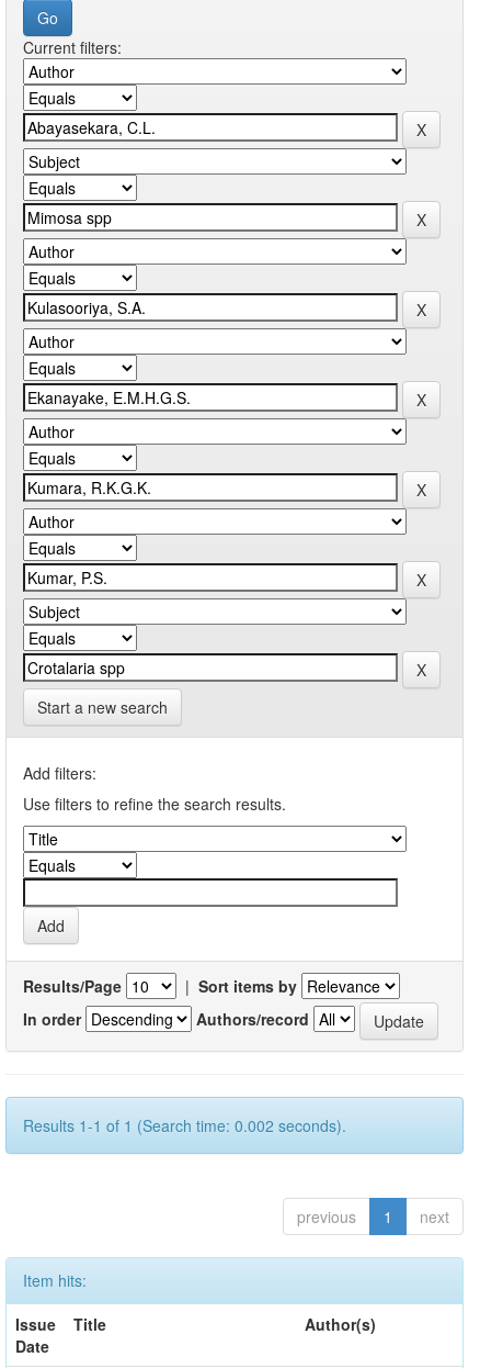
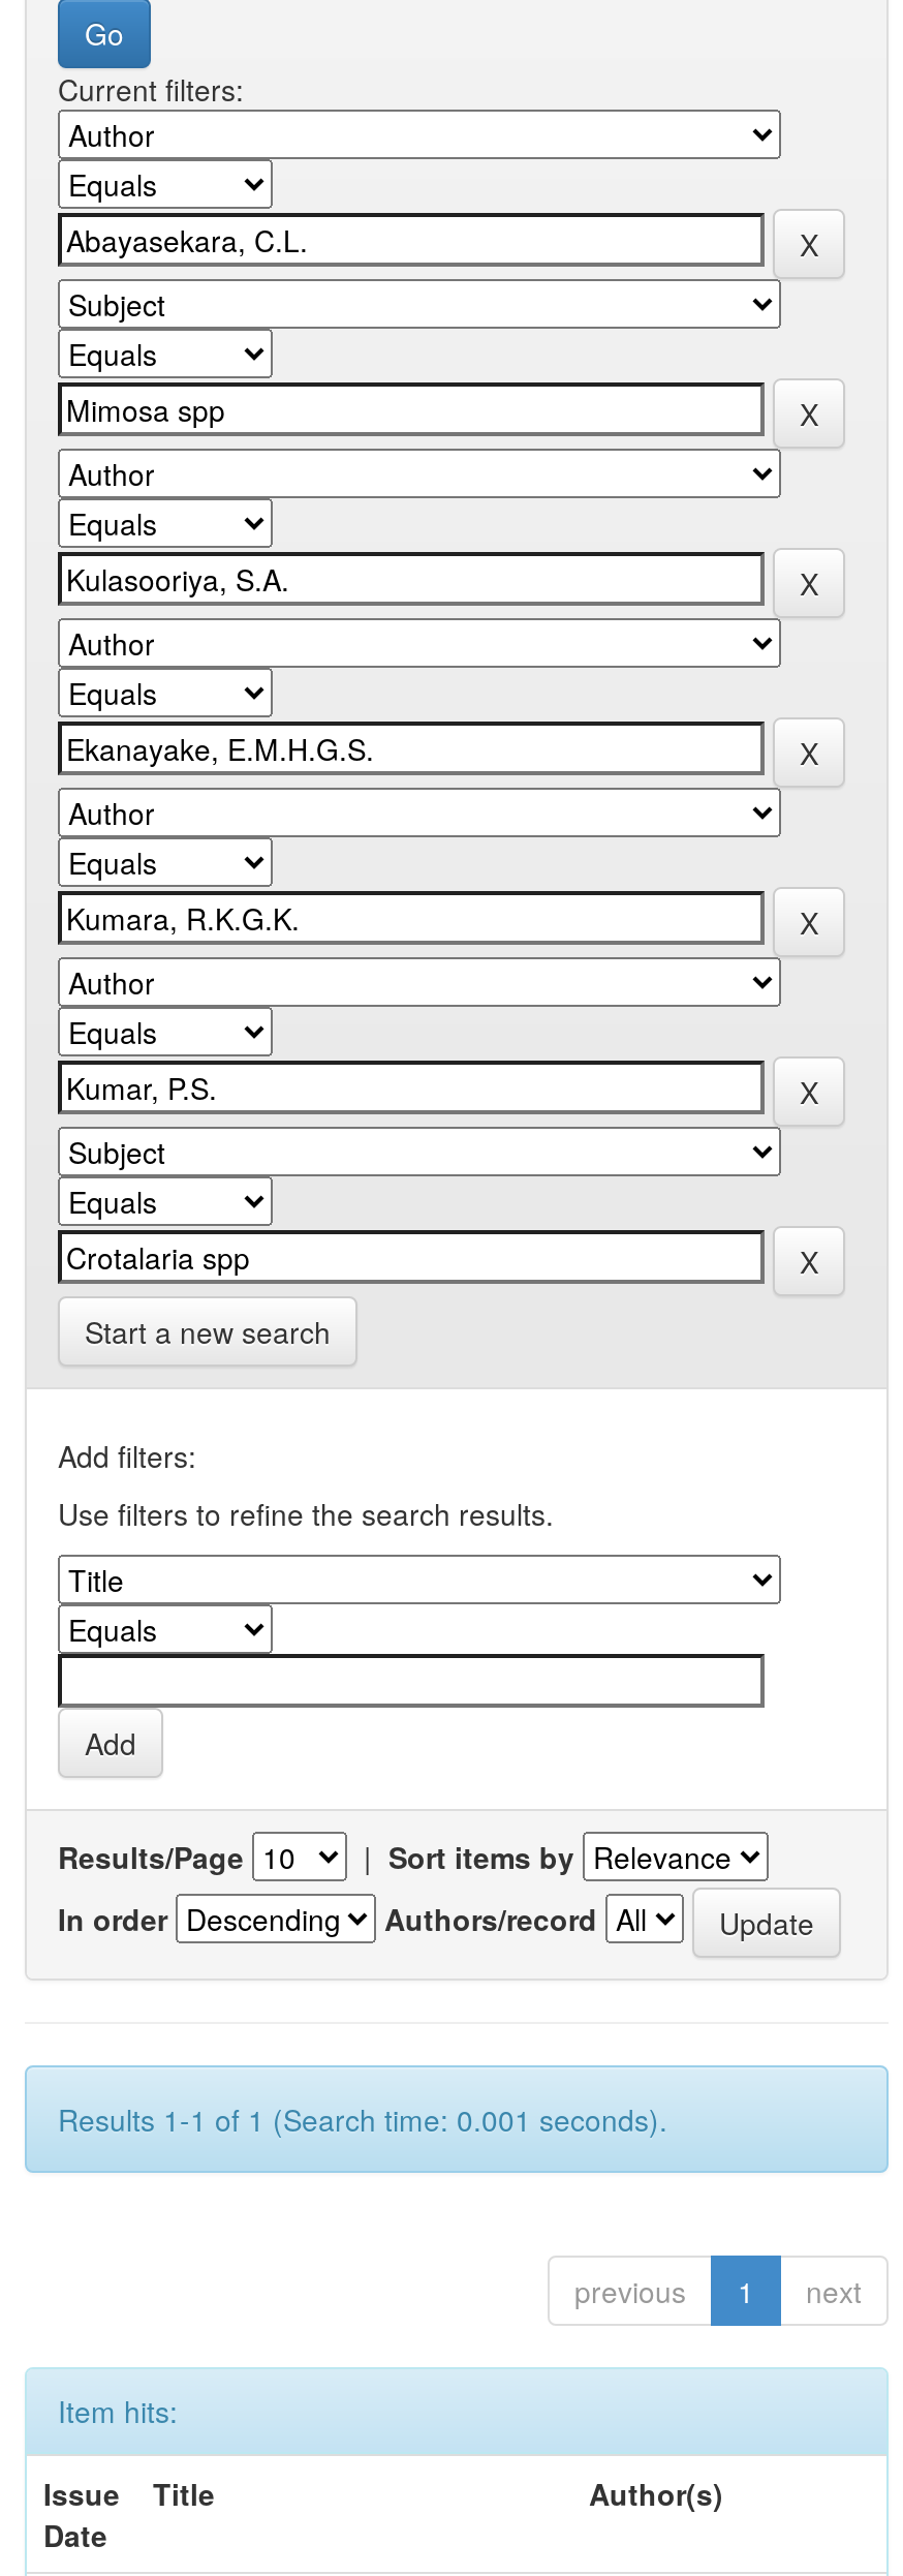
- Results 1-1 of 1 (Search time: 0.002 seconds).
+ Results 1-1 of 1 (Search time: 0.001 seconds).
